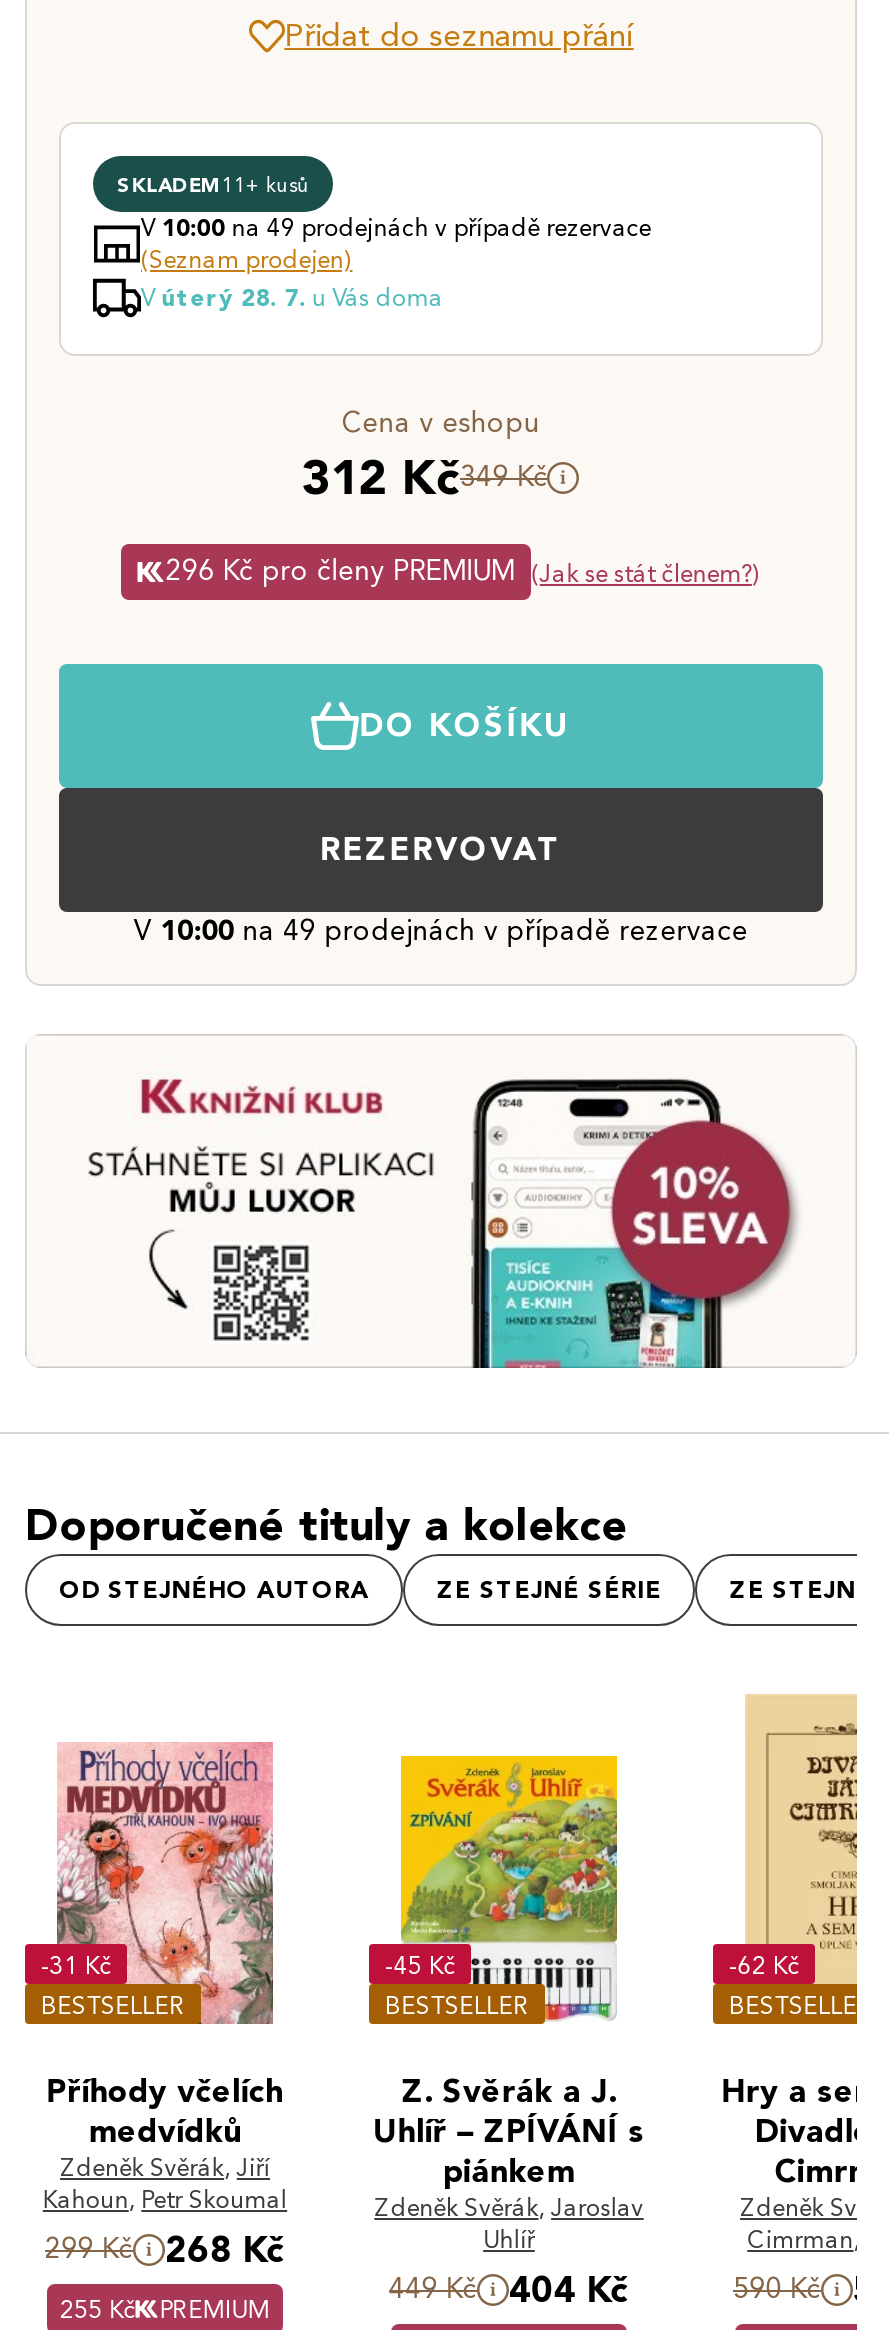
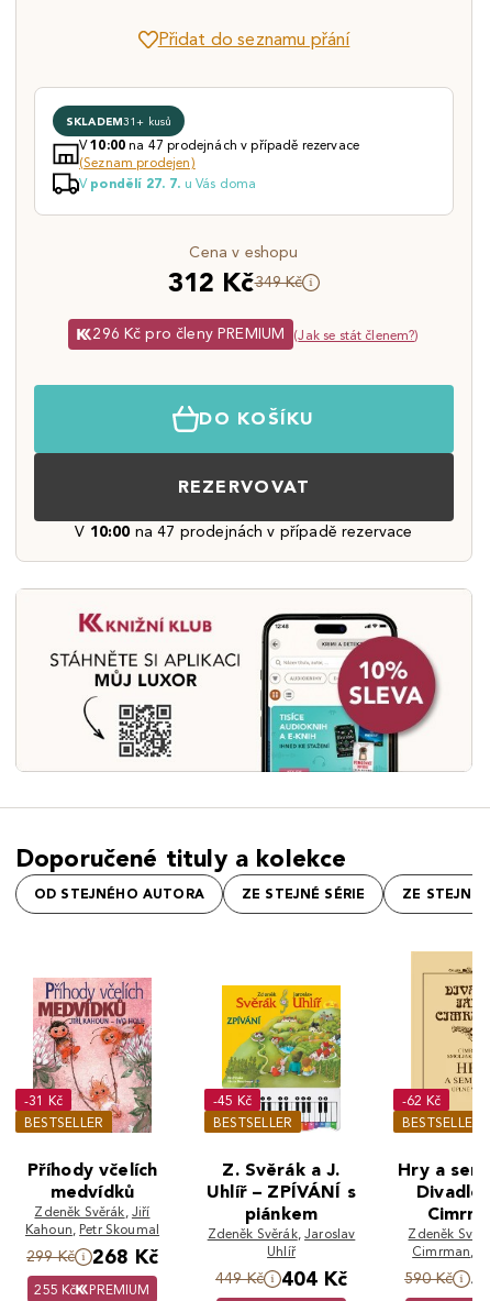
- SKLADEM 11+ kusů
+ SKLADEM 31+ kusů

- V10:00na 49 prodejnách v případě rezervace
+ V10:00na 47 prodejnách v případě rezervace

- V úterý 28. 7. u Vás doma
+ V pondělí 27. 7. u Vás doma

- V 10:00 na 49 prodejnách v případě rezervace
+ V 10:00 na 47 prodejnách v případě rezervace
